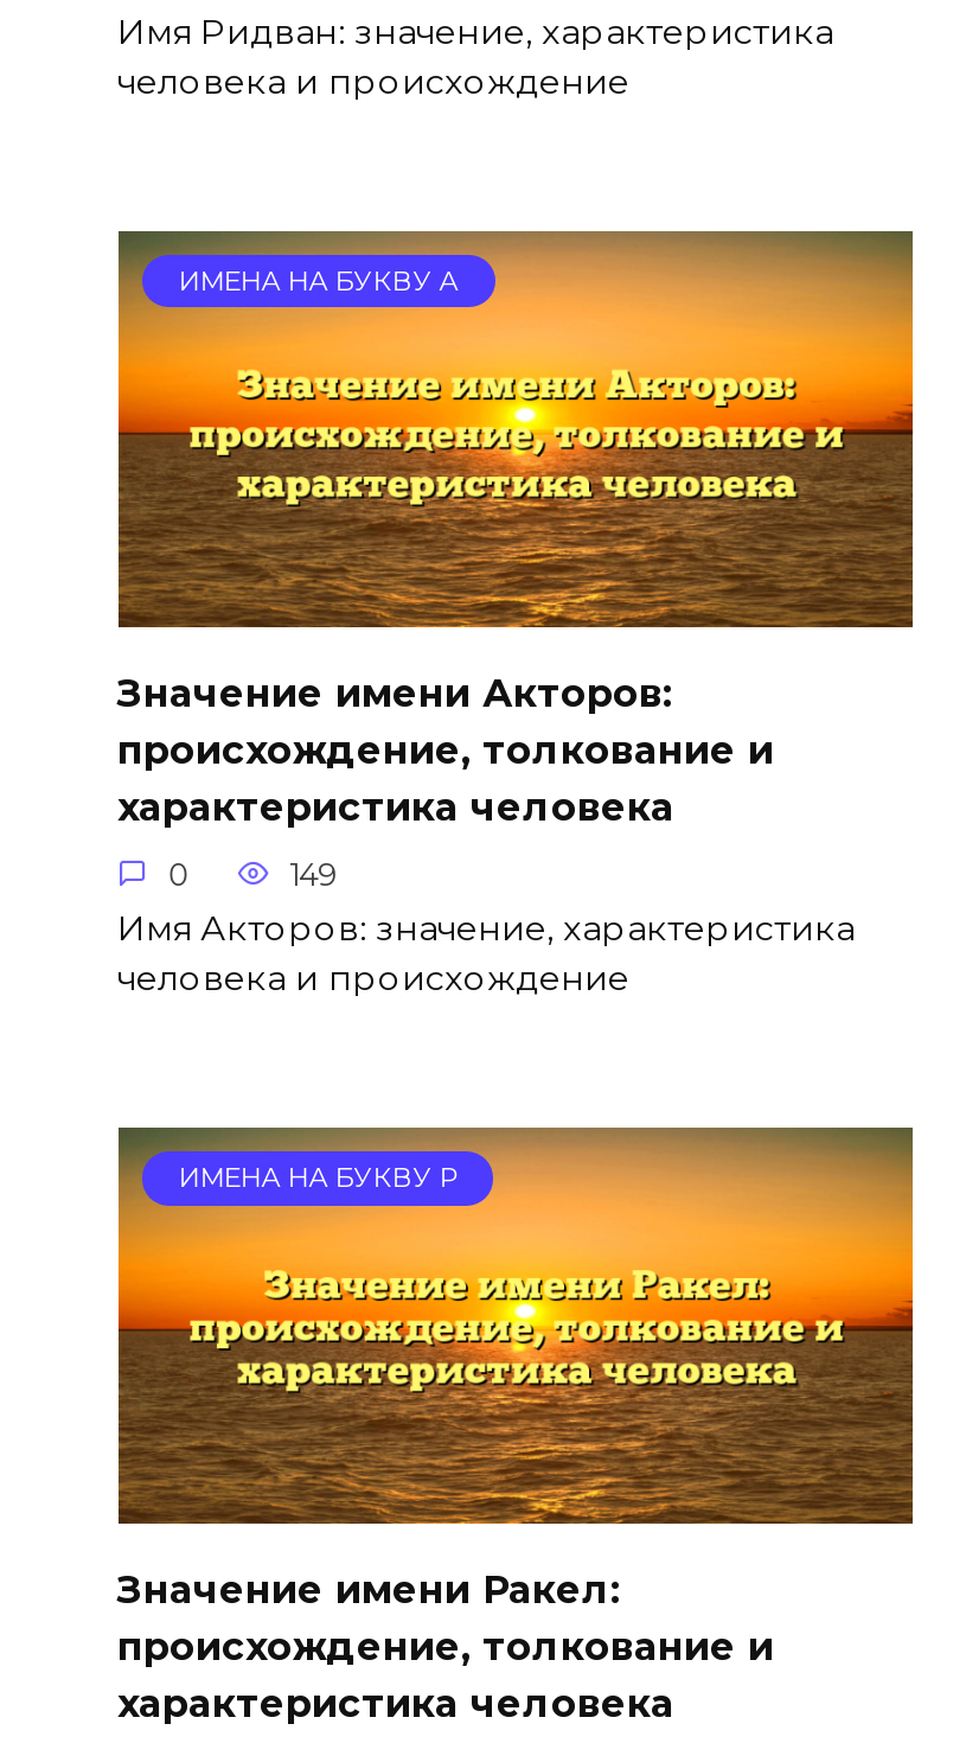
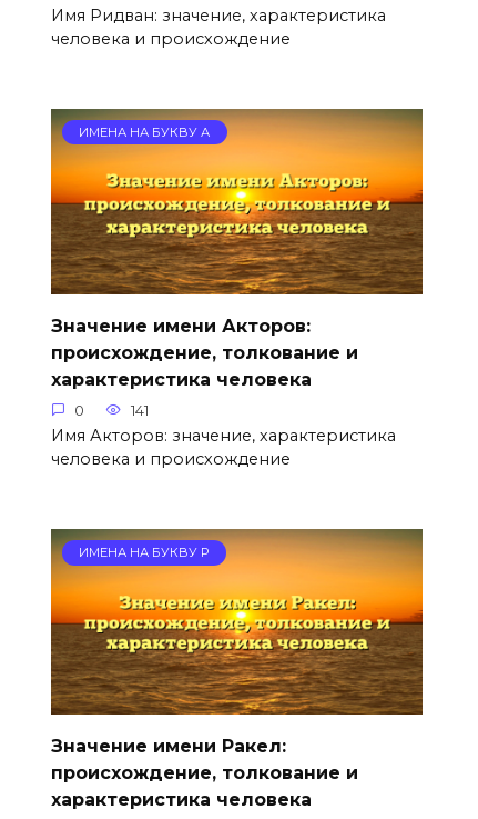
- 149
+ 141
